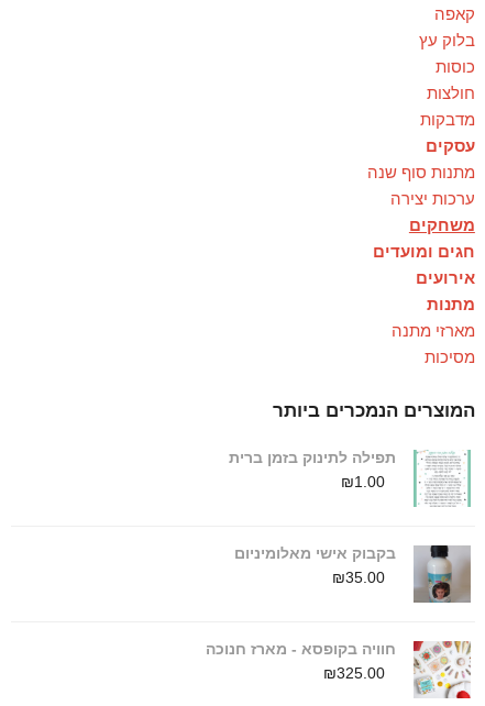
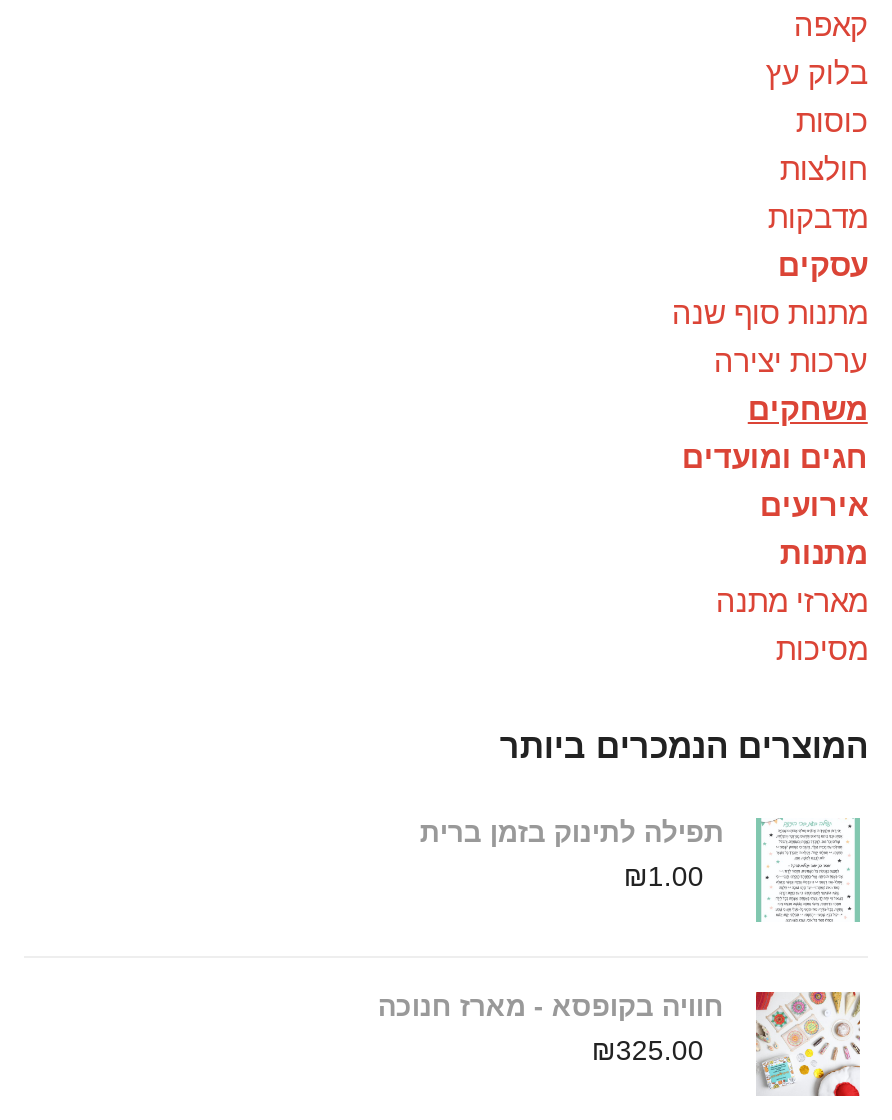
- [image]
- בקבוק אישי מאלומיניום
- ₪35.00
